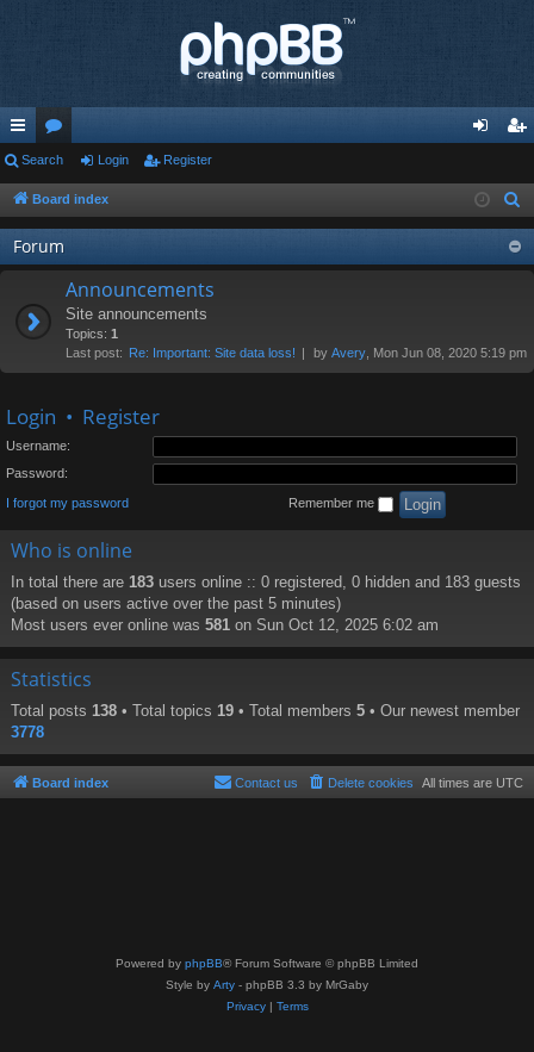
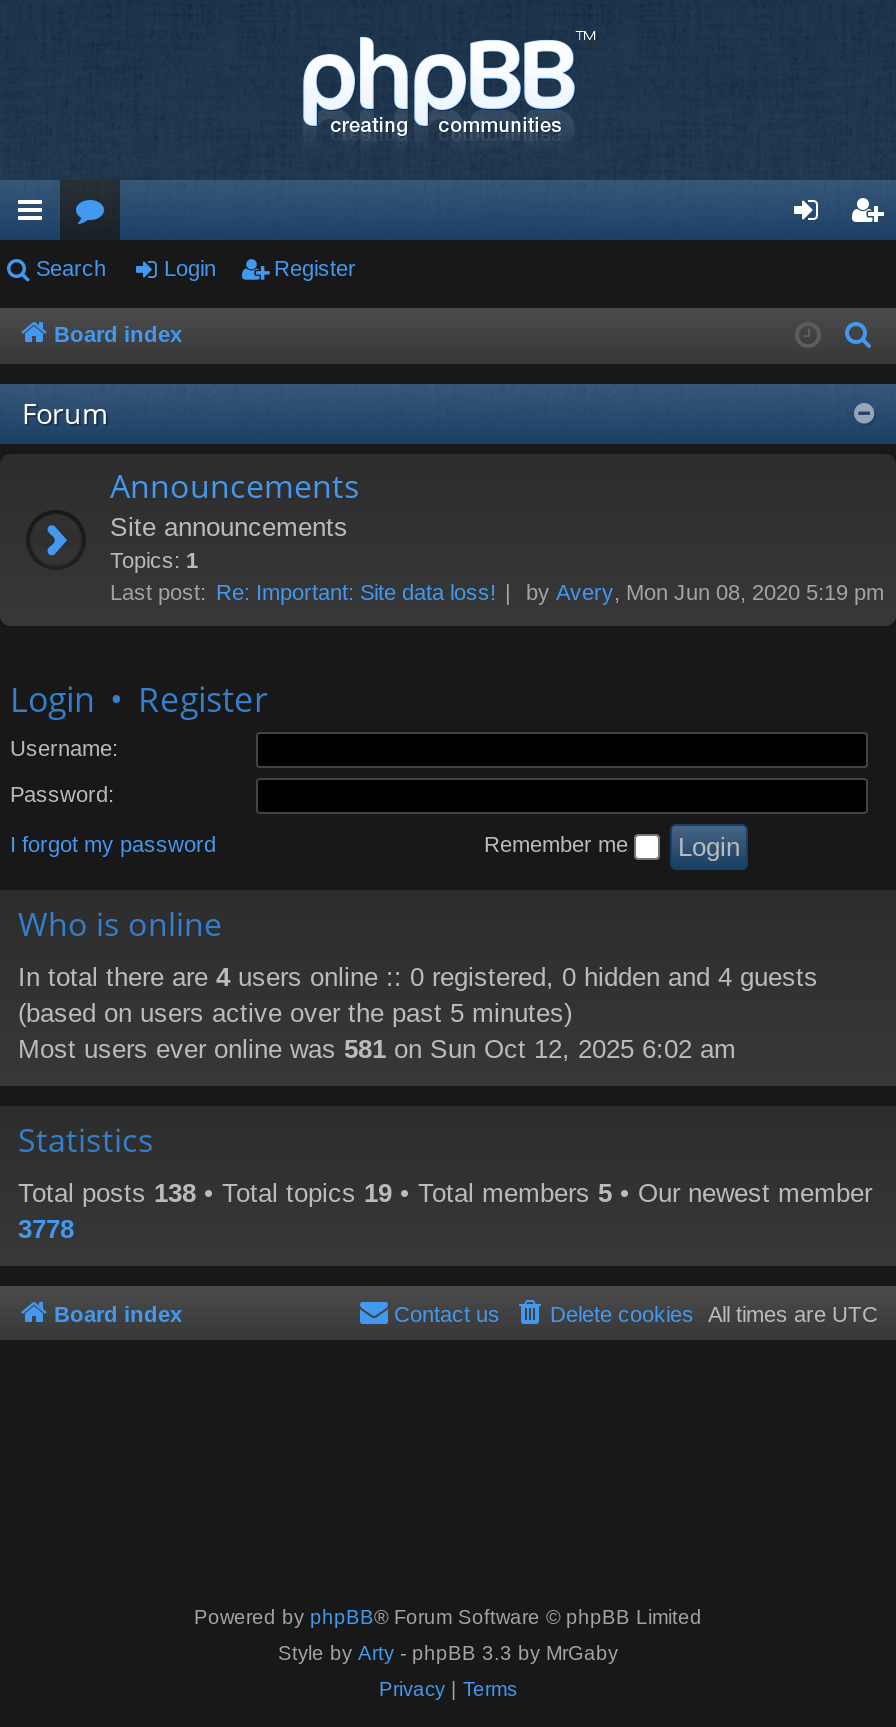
- In total there are 183 users online :: 0 registered, 0 hidden and 183 guests
+ In total there are 4 users online :: 0 registered, 0 hidden and 4 guests
